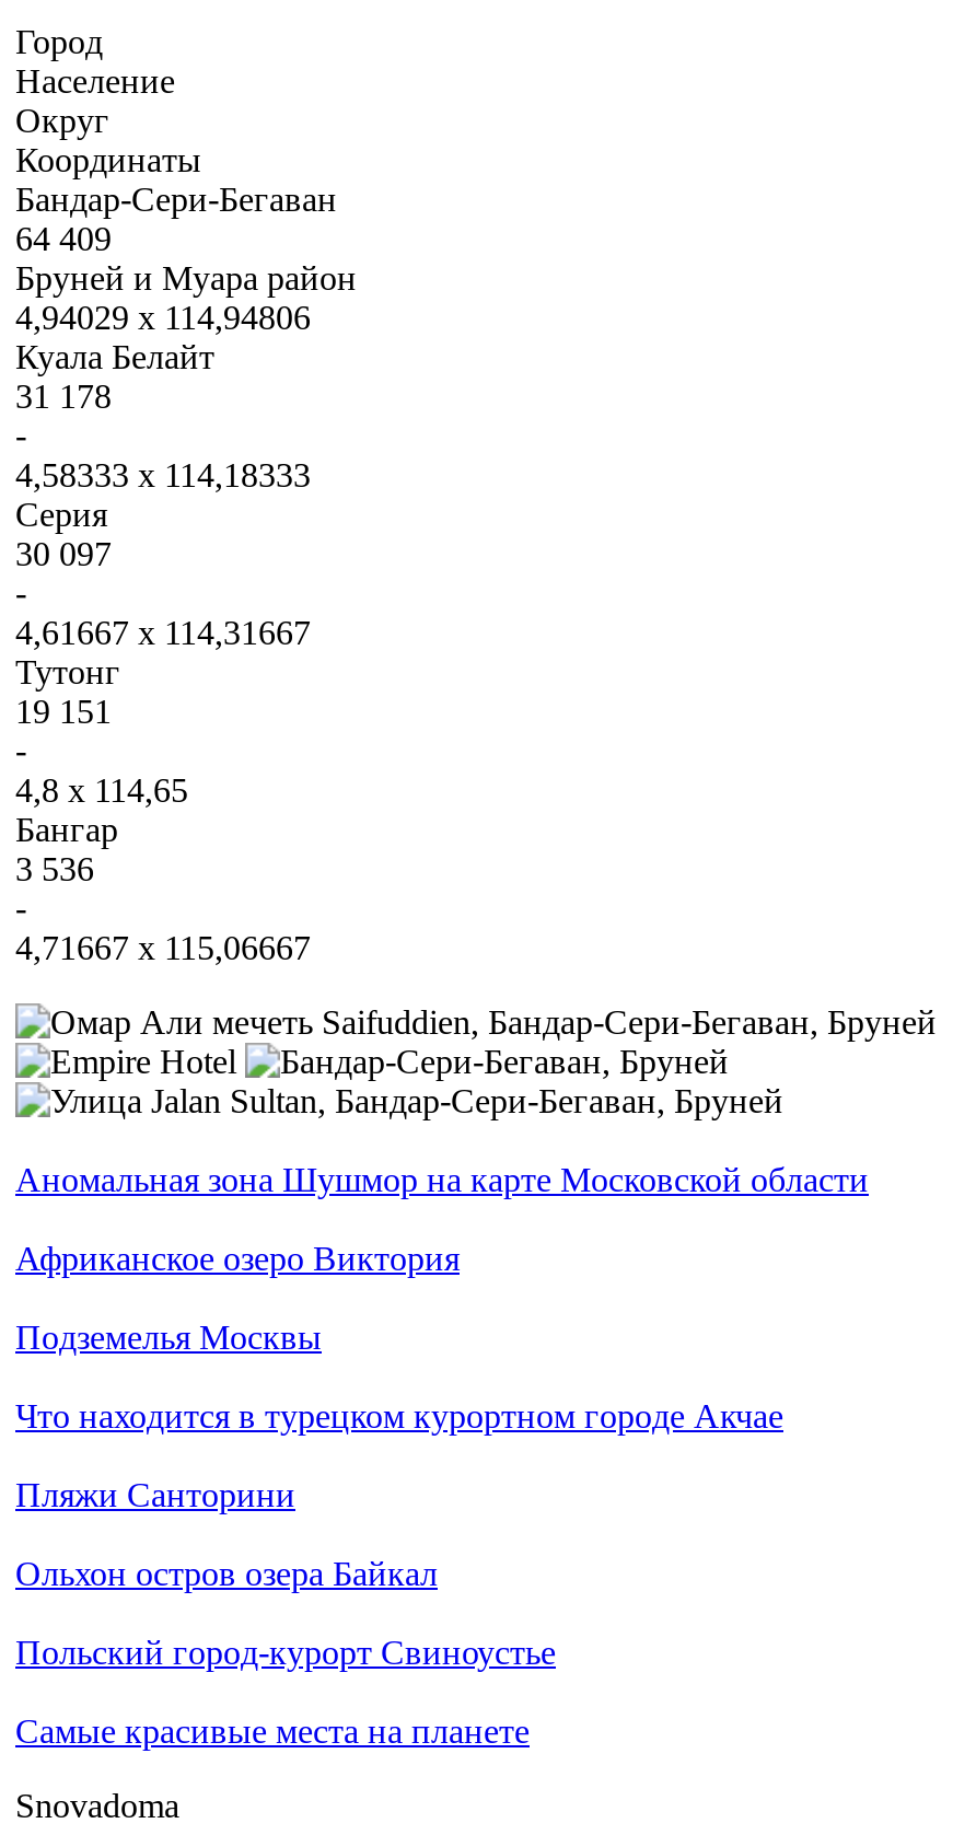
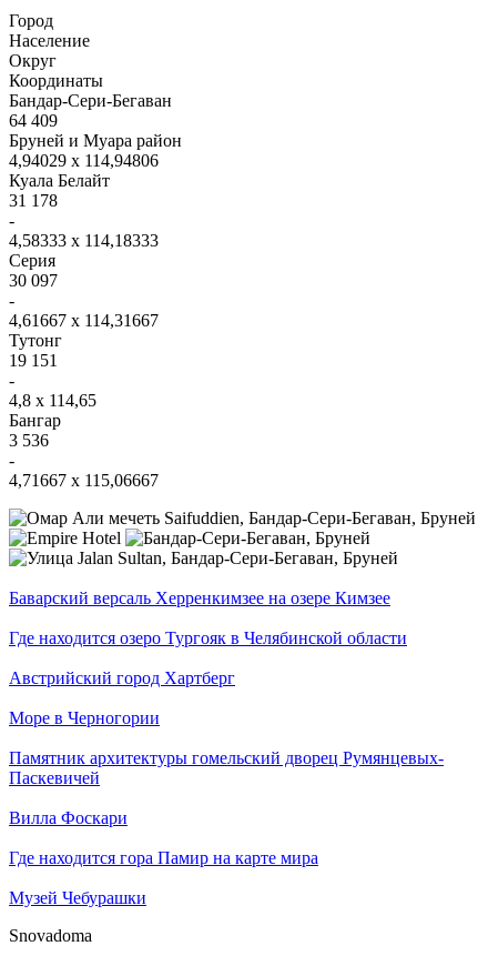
- Аномальная зона Шушмор на карте Московской области
+ Баварский версаль Херренкимзее на озере Кимзее

- Африканское озеро Виктория
+ Где находится озеро Тургояк в Челябинской области

- Подземелья Москвы
+ Австрийский город Хартберг

- Что находится в турецком курортном городе Акчае
+ Море в Черногории

- Пляжи Санторини
+ Памятник архитектуры гомельский дворец Румянцевых-
+ Паскевичей

- Ольхон остров озера Байкал
+ Вилла Фоскари

- Польский город-курорт Свиноустье
+ Где находится гора Памир на карте мира

- Самые красивые места на планете
+ Музей Чебурашки
